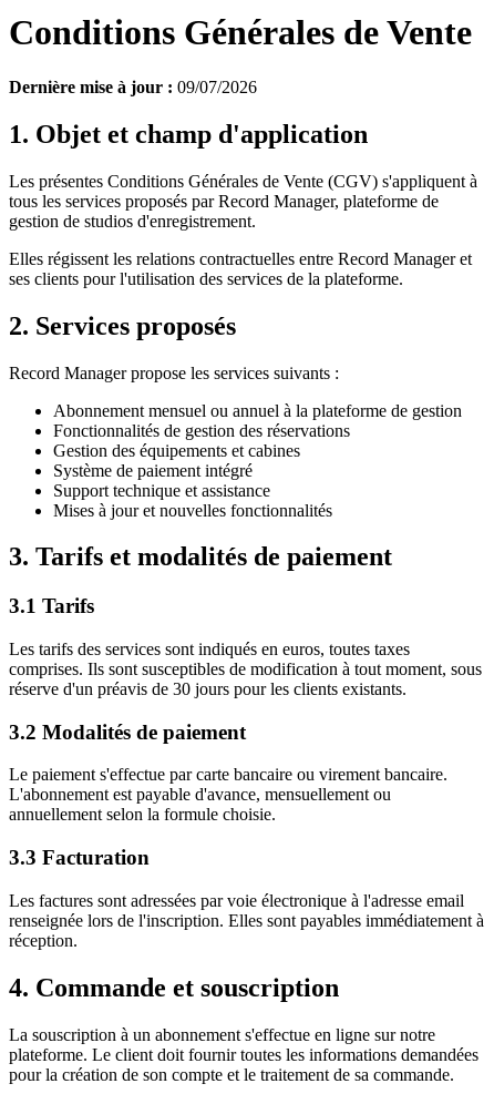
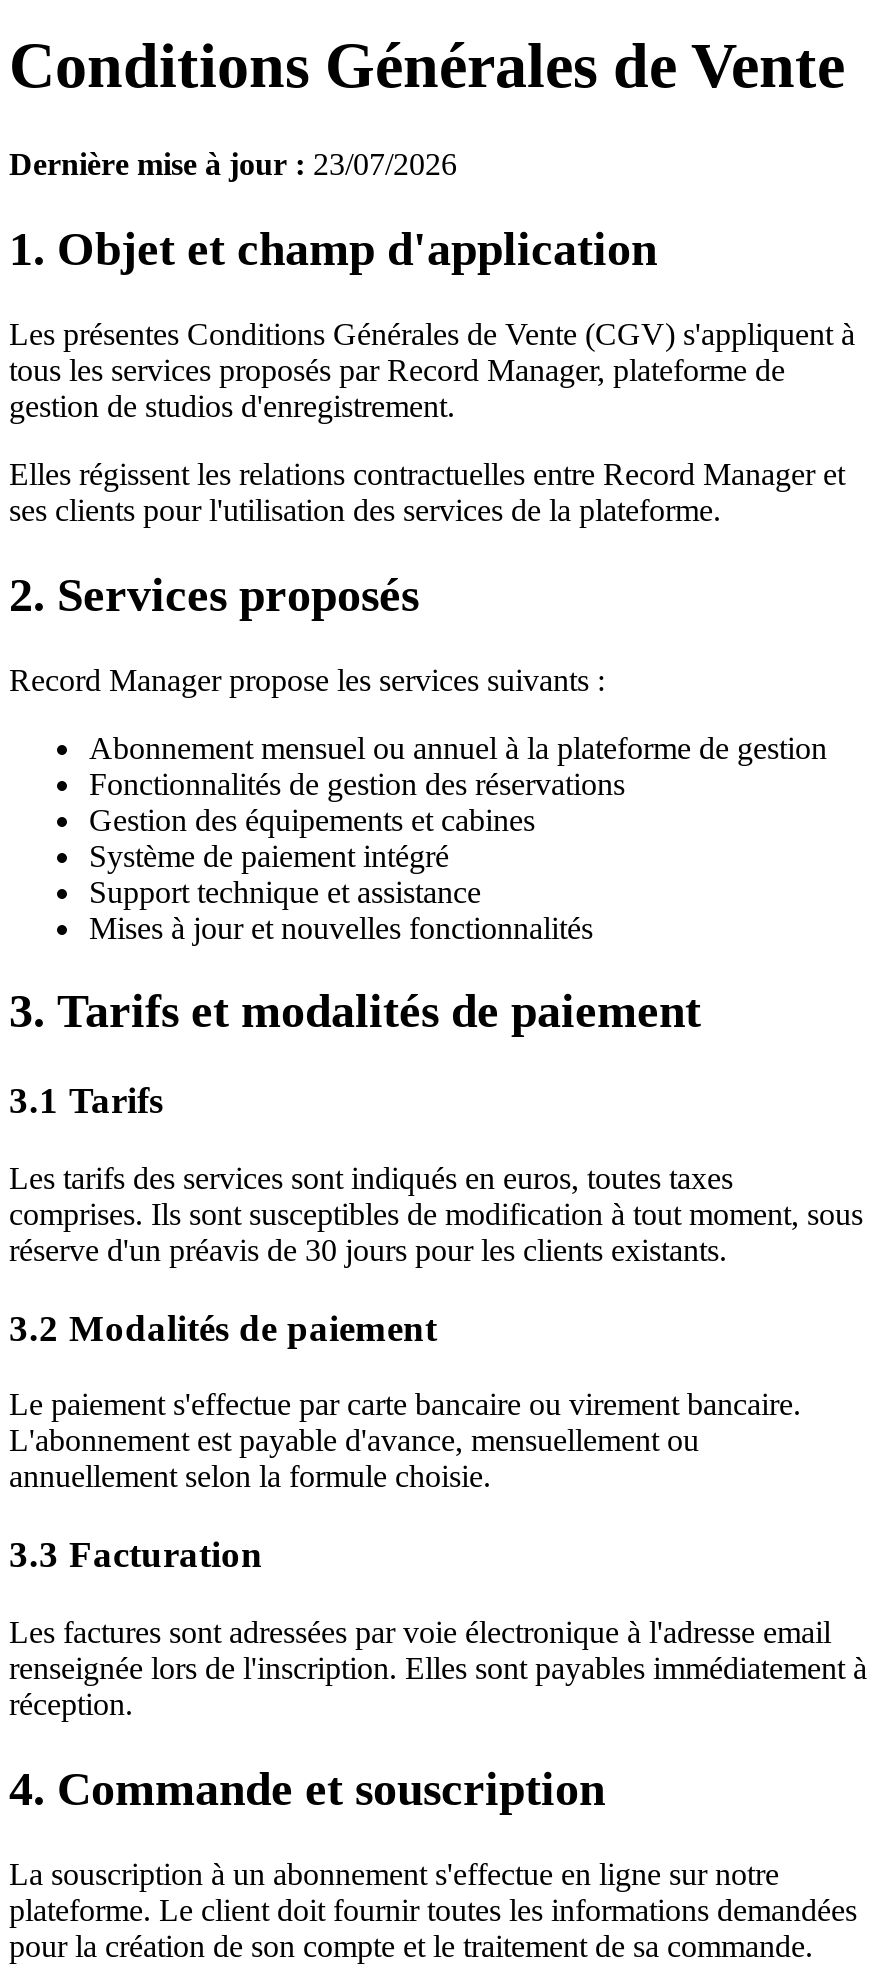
- Dernière mise à jour : 09/07/2026
+ Dernière mise à jour : 23/07/2026
